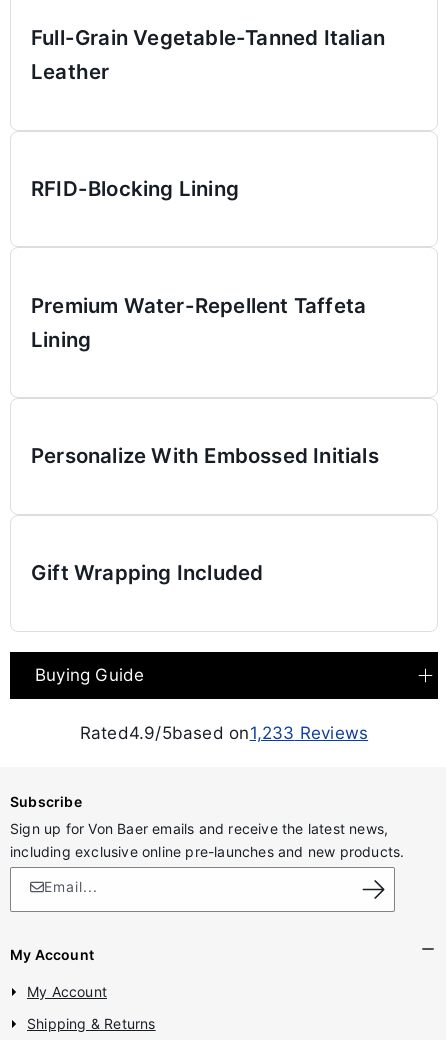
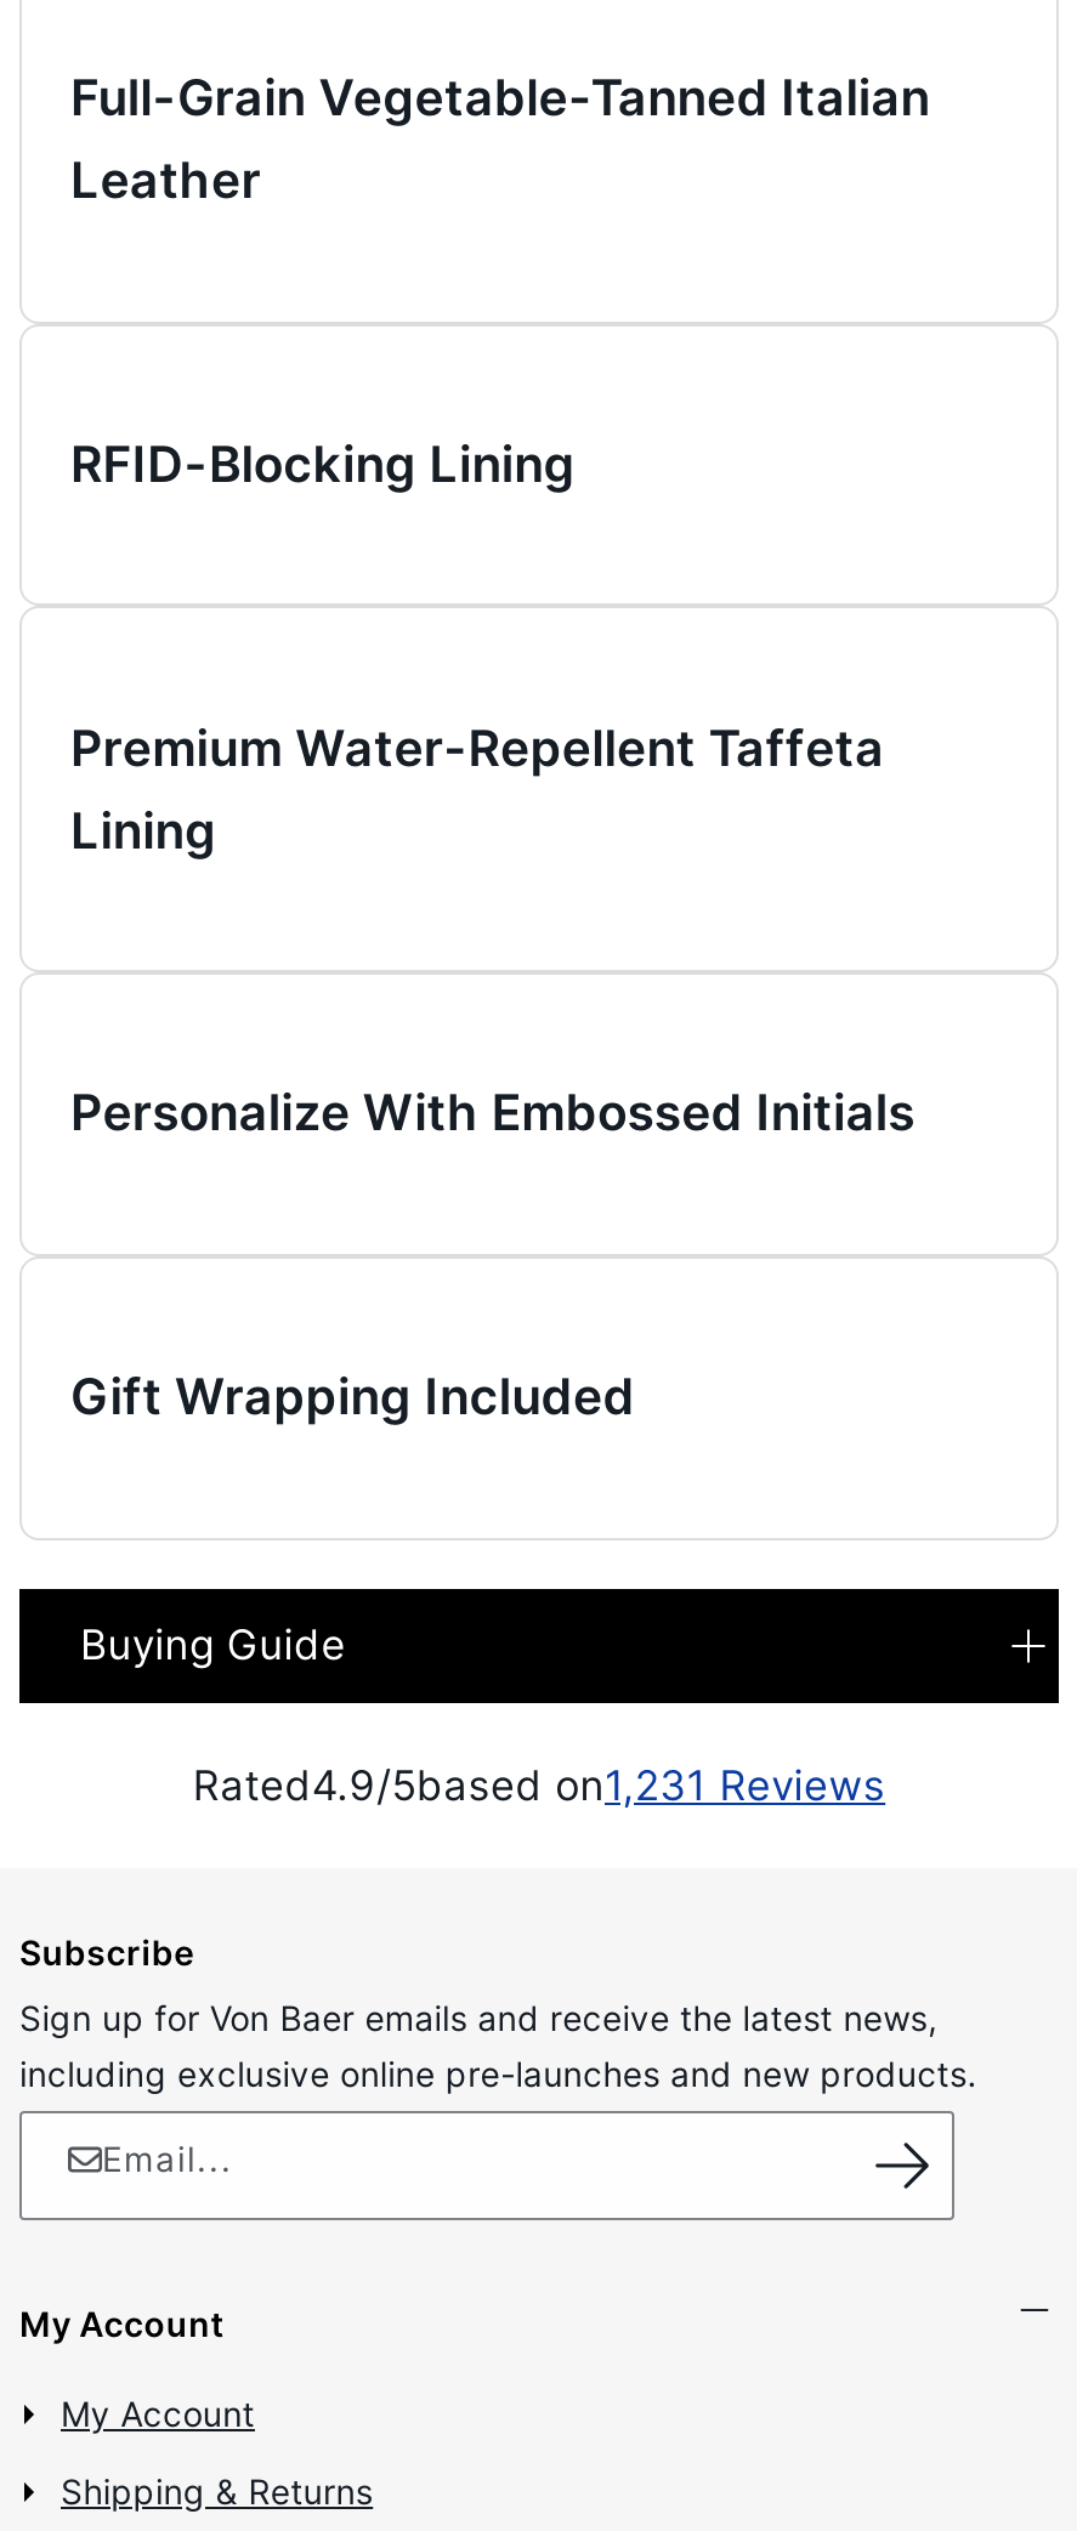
- Rated4.9/5based on1,233 Reviews
+ Rated4.9/5based on1,231 Reviews
